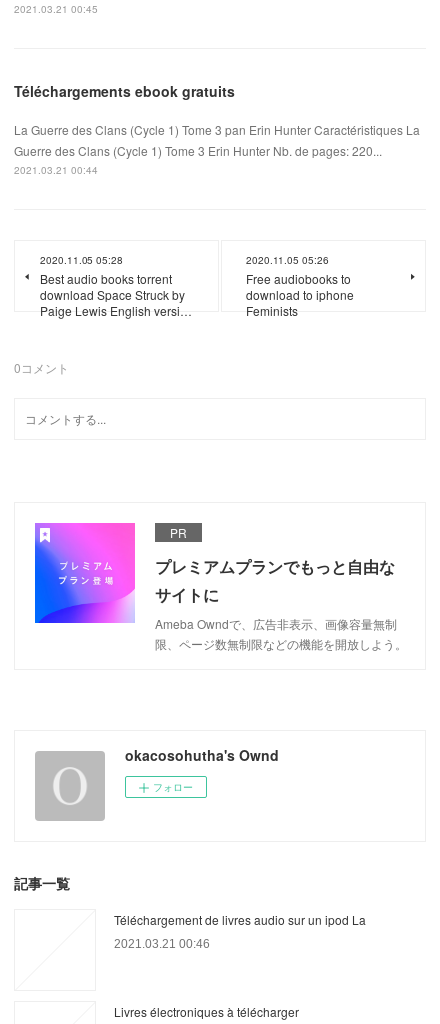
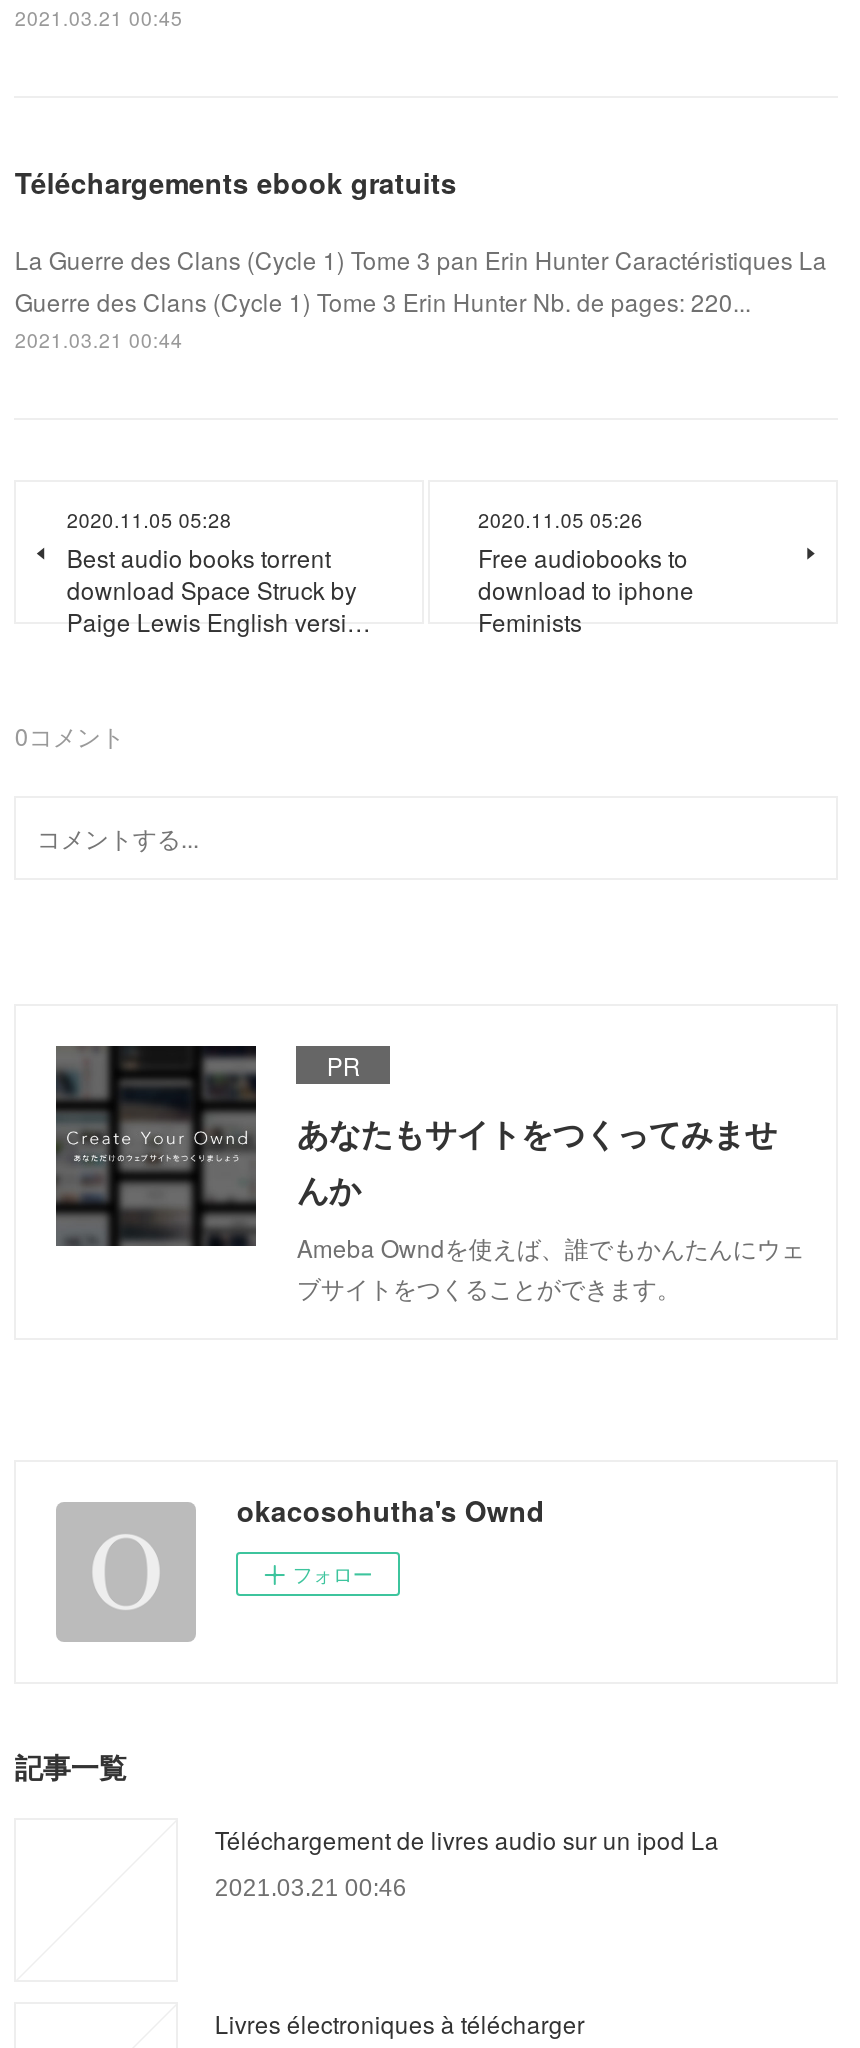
- [image]
- プレミアムプランでもっと自由な
- サイトに
- Ameba Owndで、広告非表示、画像容量無制
- 限、ページ数無制限などの機能を開放しよう。
+ [image]
+ あなたもサイトをつくってみませ
+ んか
+ Ameba Owndを使えば、誰でもかんたんにウェ
+ ブサイトをつくることができます。
